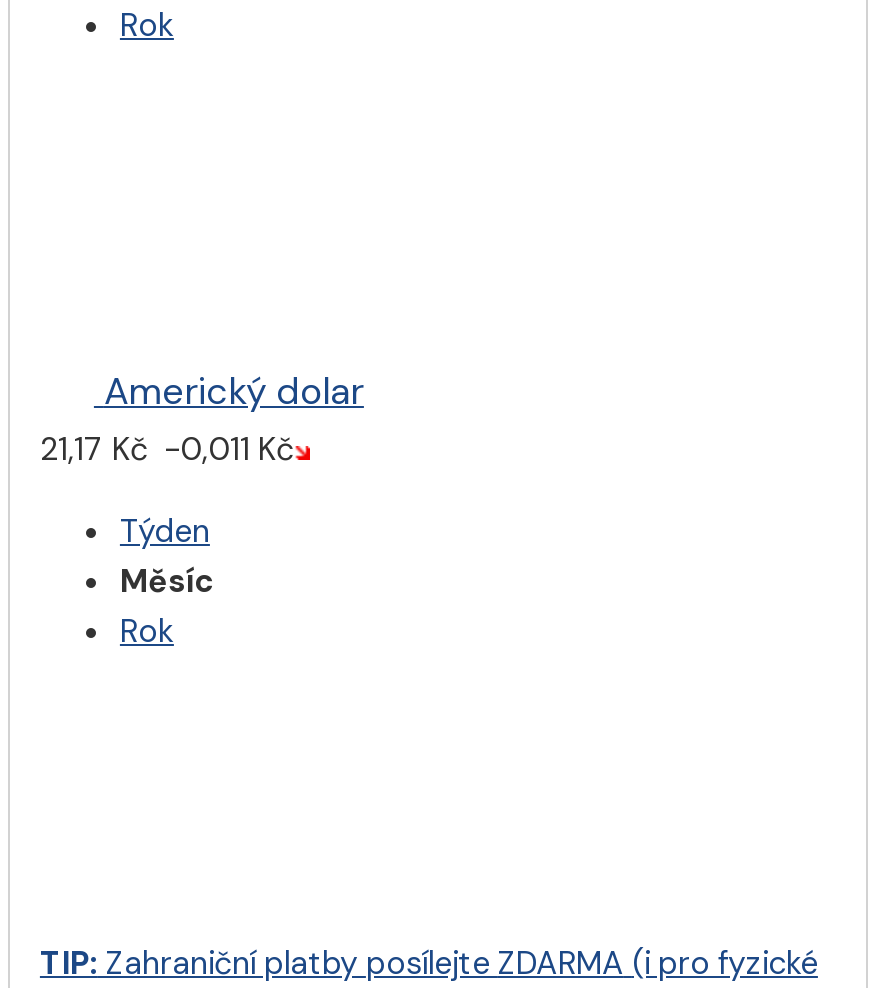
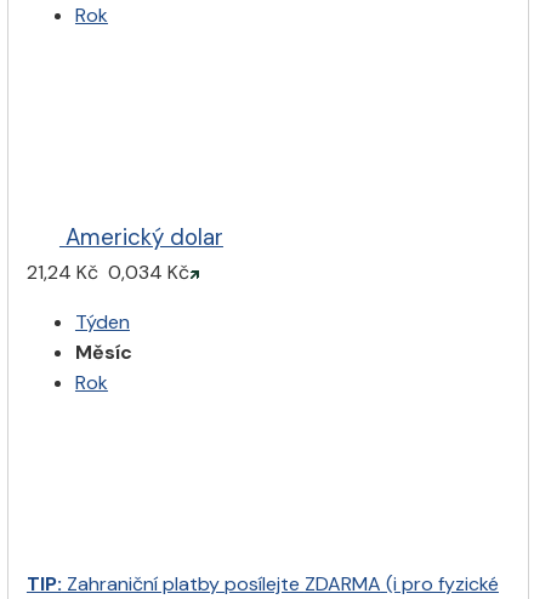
- 21,17 Kč -0,011 Kč
+ 21,24 Kč 0,034 Kč
